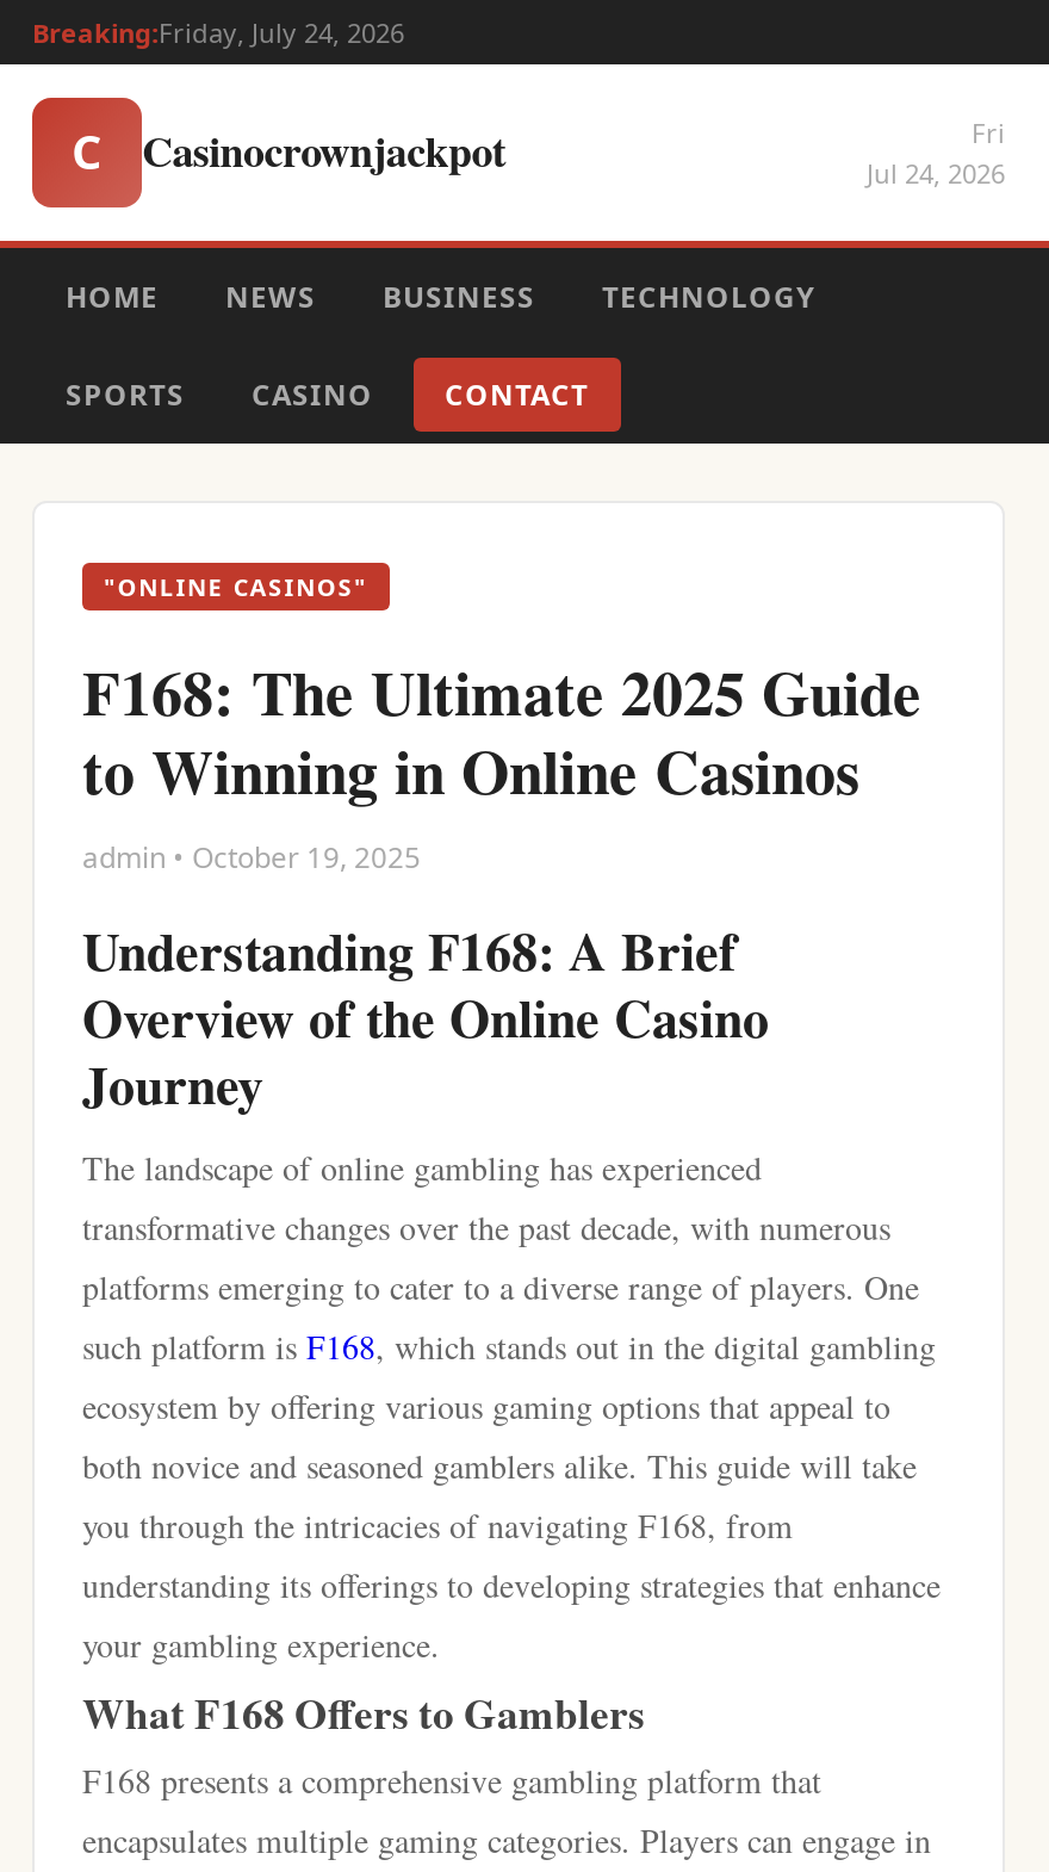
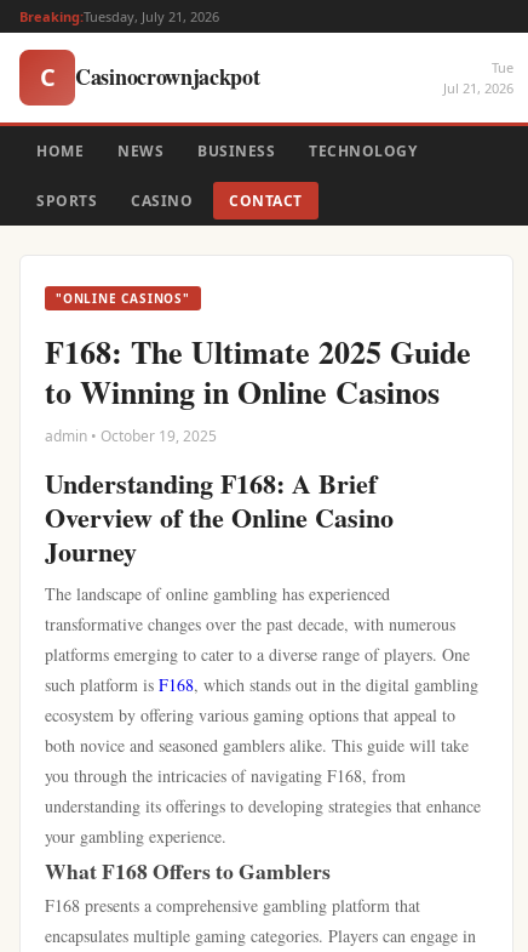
- Breaking:Friday, July 24, 2026
+ Breaking:Tuesday, July 21, 2026

- Fri
- Jul 24, 2026
+ Tue
+ Jul 21, 2026
